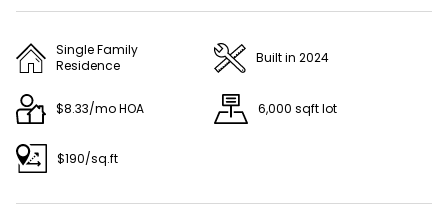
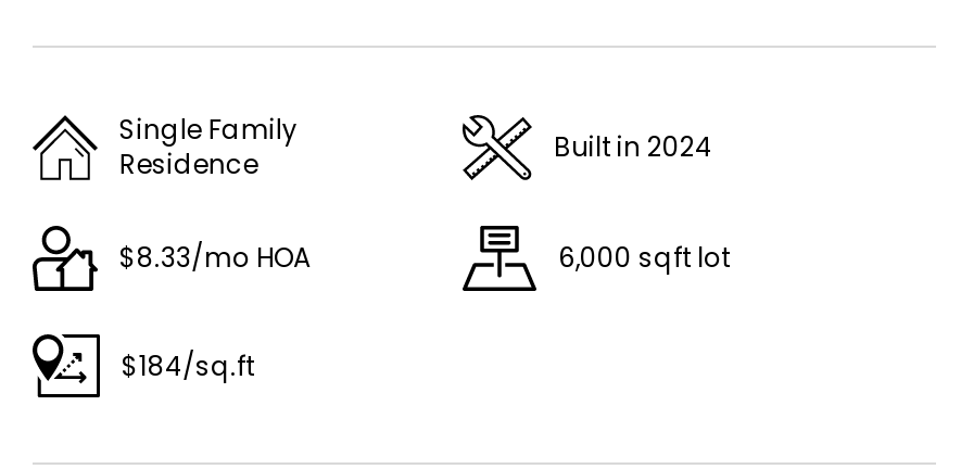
- $190/sq.ft
+ $184/sq.ft
